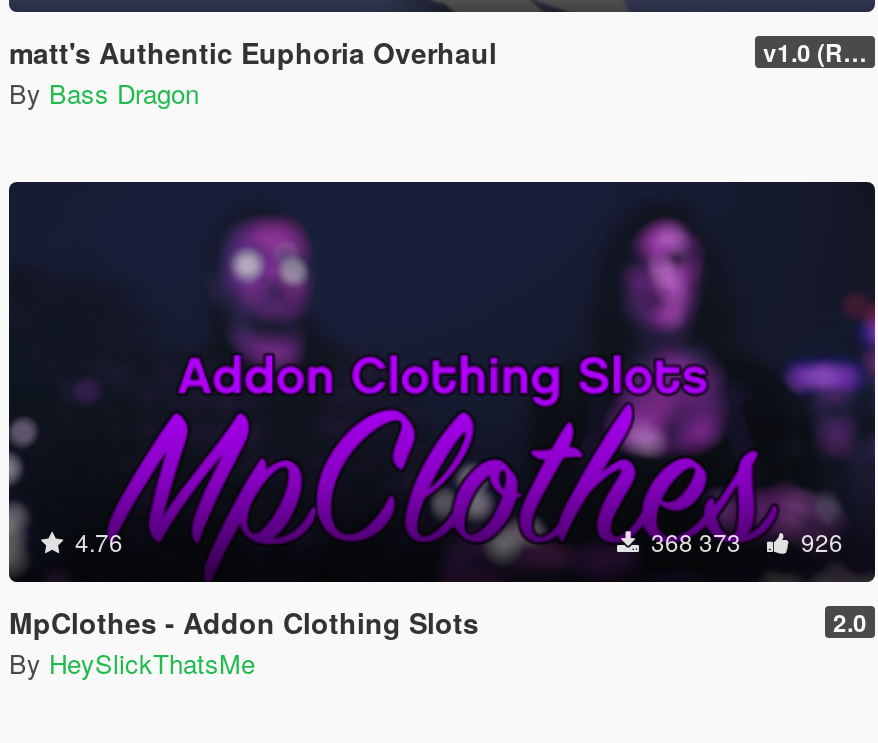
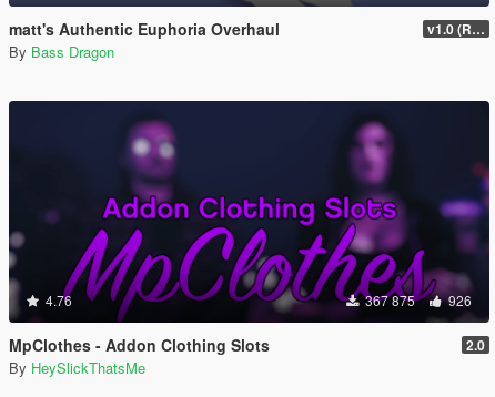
- 368 373 926
+ 367 875 926
